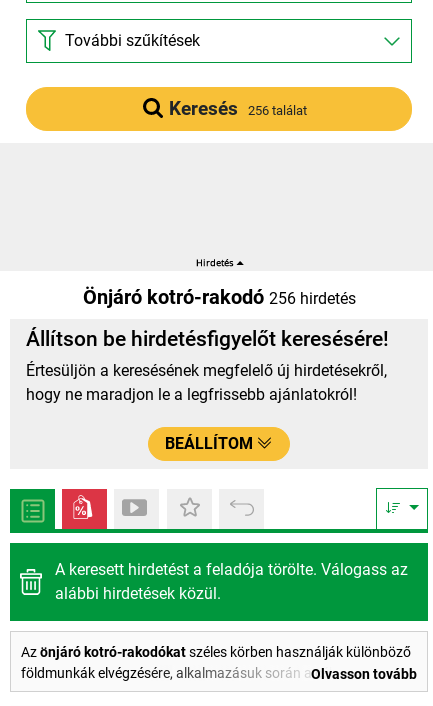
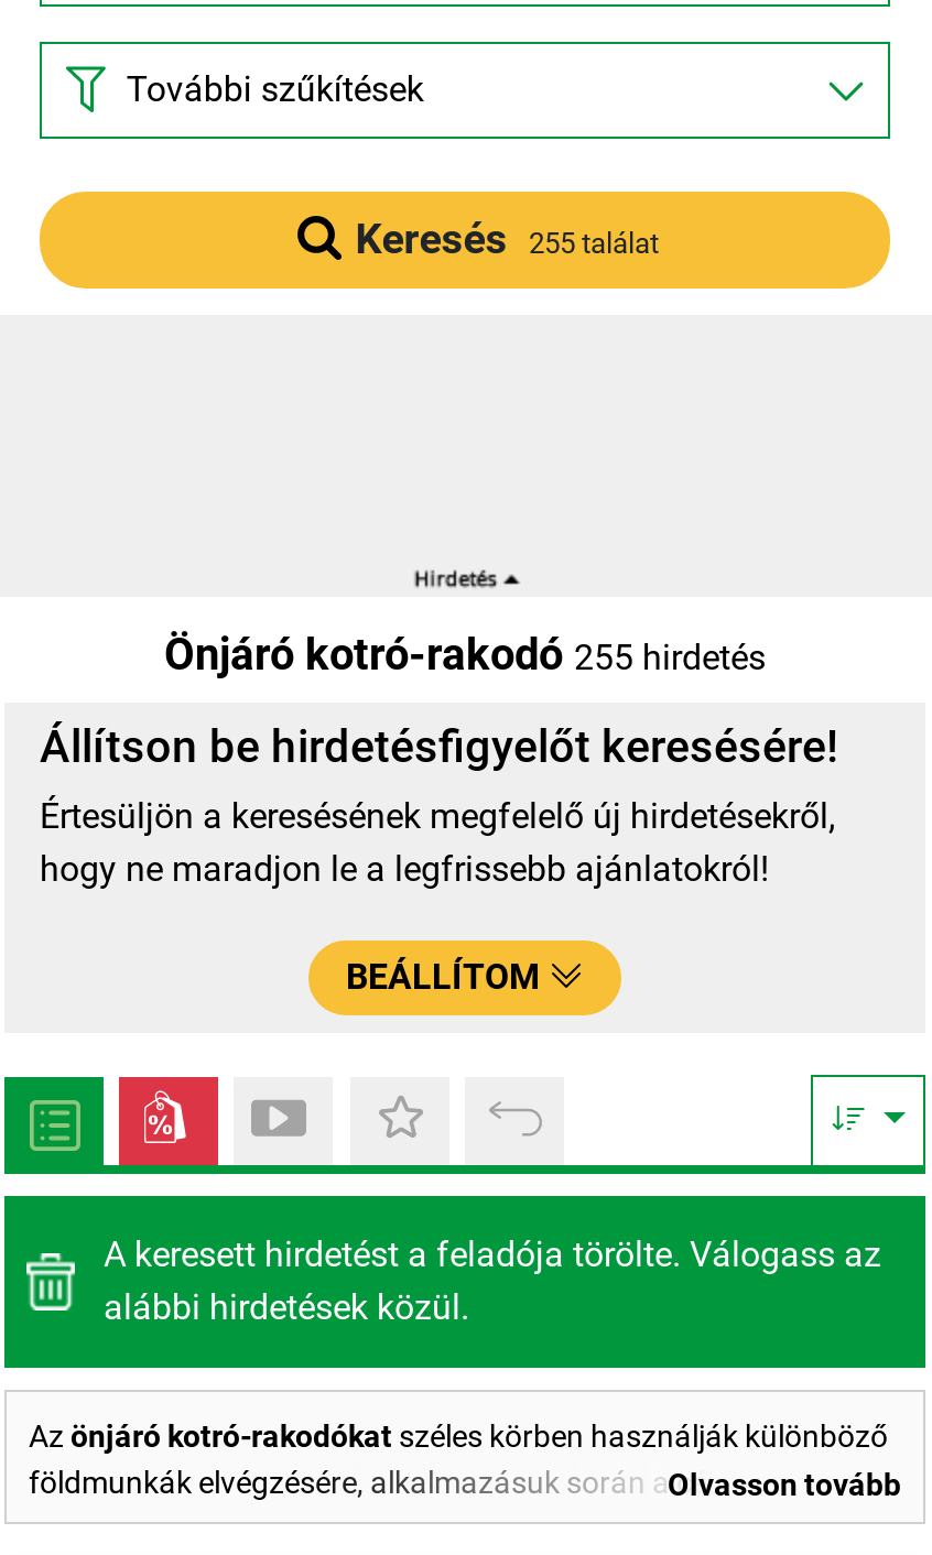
- Keresés 256 találat
+ Keresés 255 találat

- Önjáró kotró-rakodó 256 hirdetés
+ Önjáró kotró-rakodó 255 hirdetés
